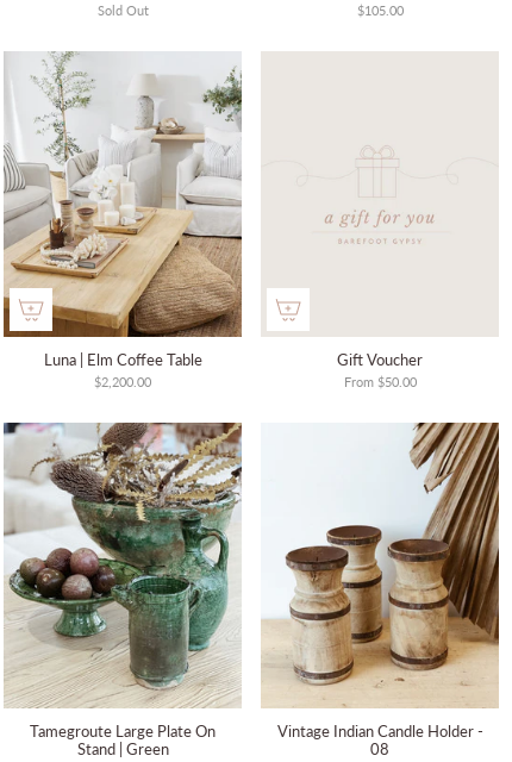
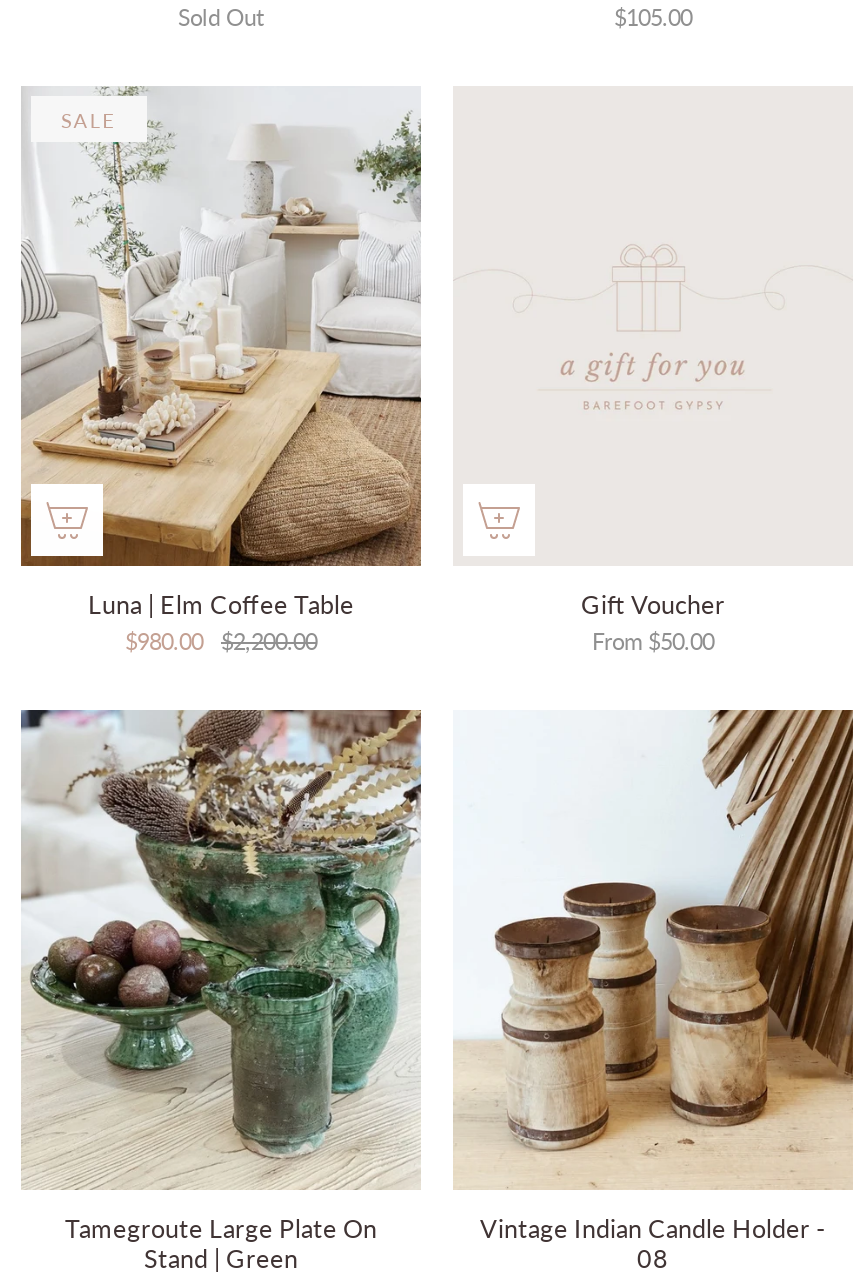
+ SALE

- $2,200.00
+ $980.00 $2,200.00
